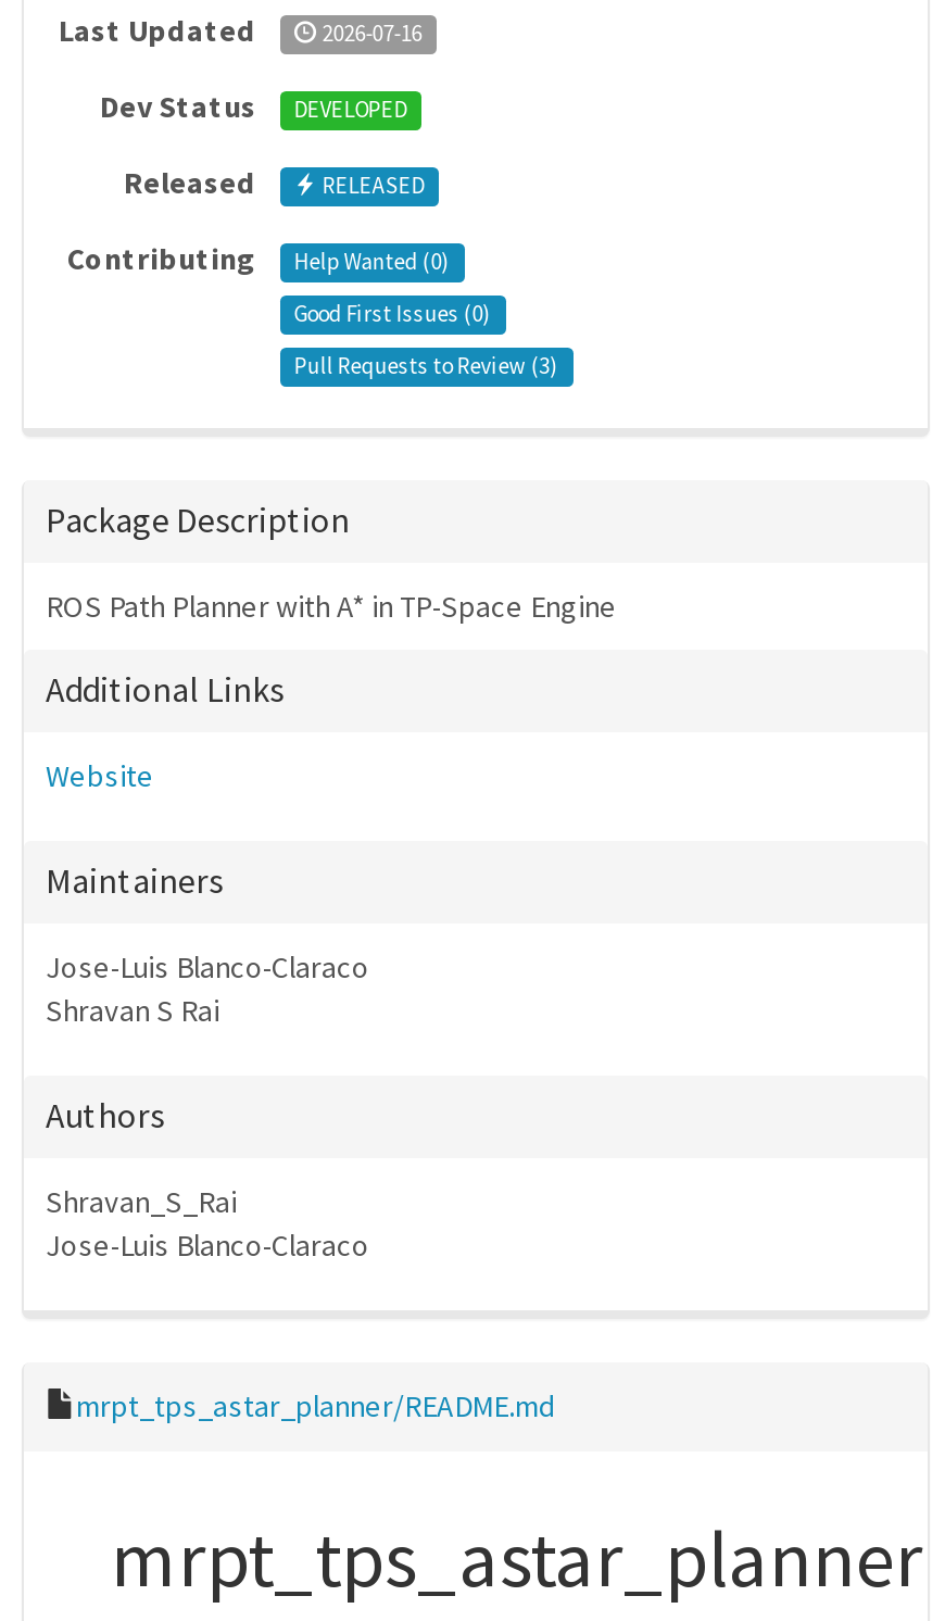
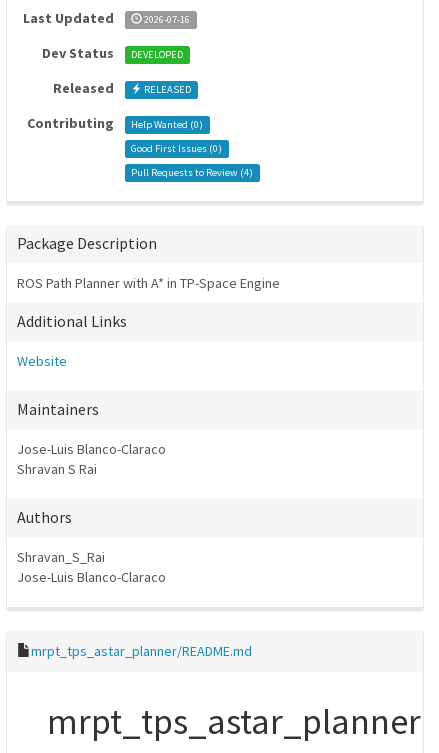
- Pull Requests to Review (3)
+ Pull Requests to Review (4)
